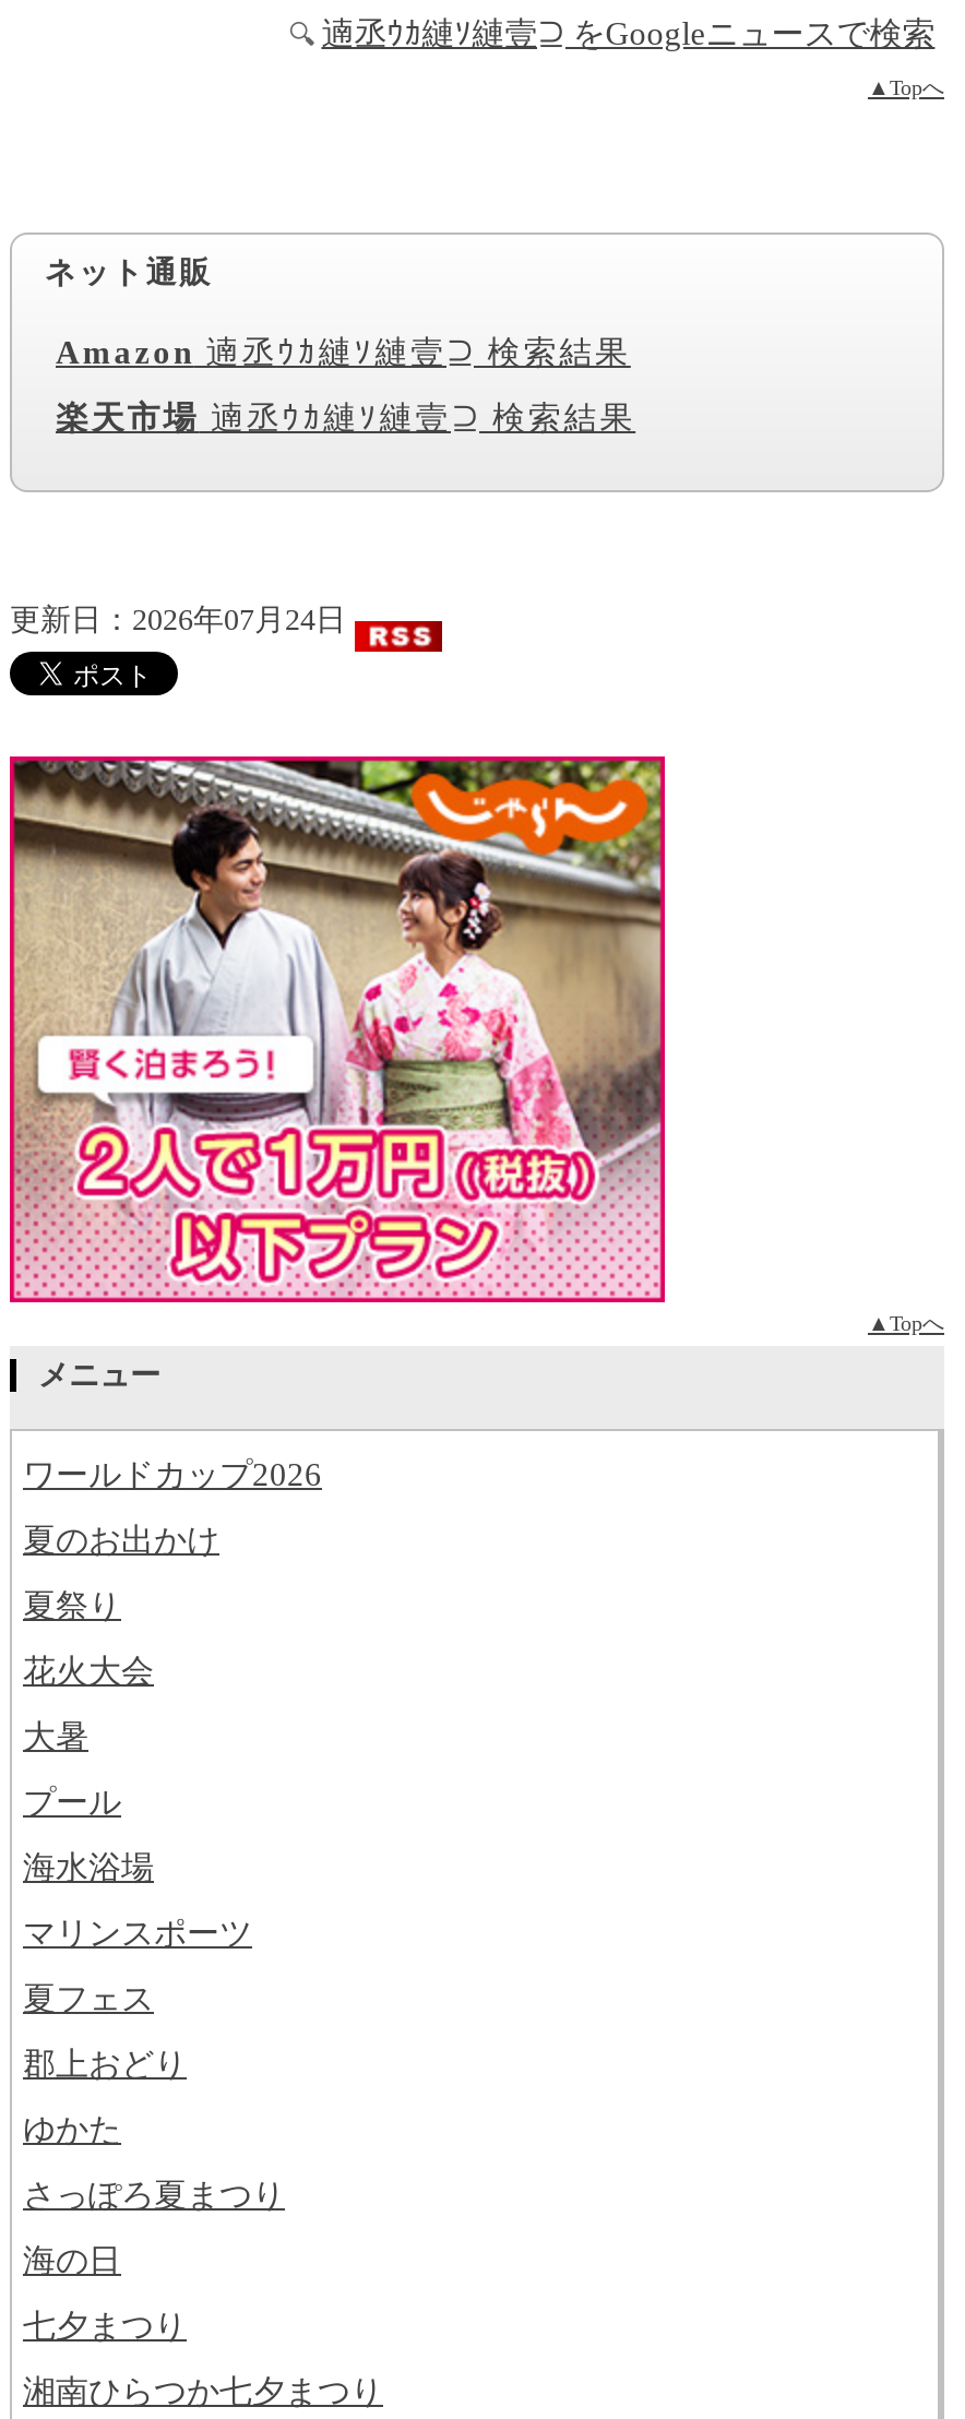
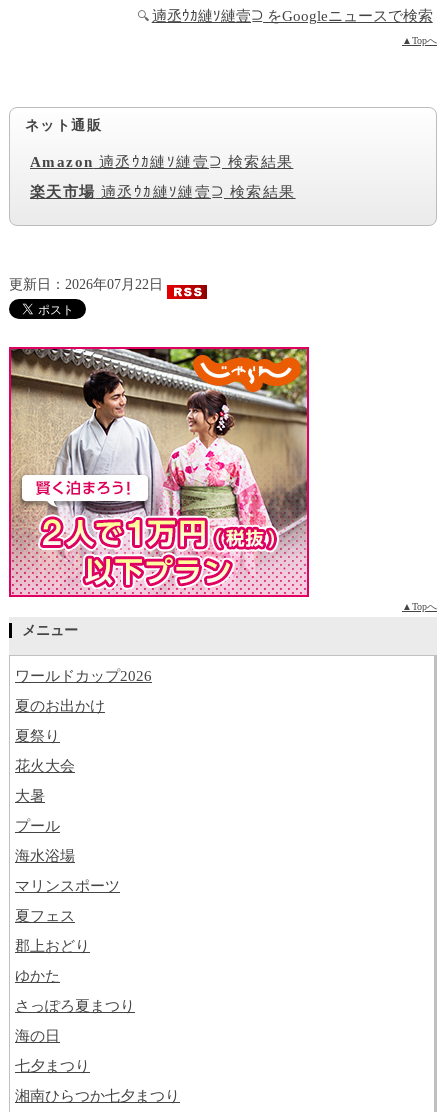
- 更新日：2026年07月24日
+ 更新日：2026年07月22日
